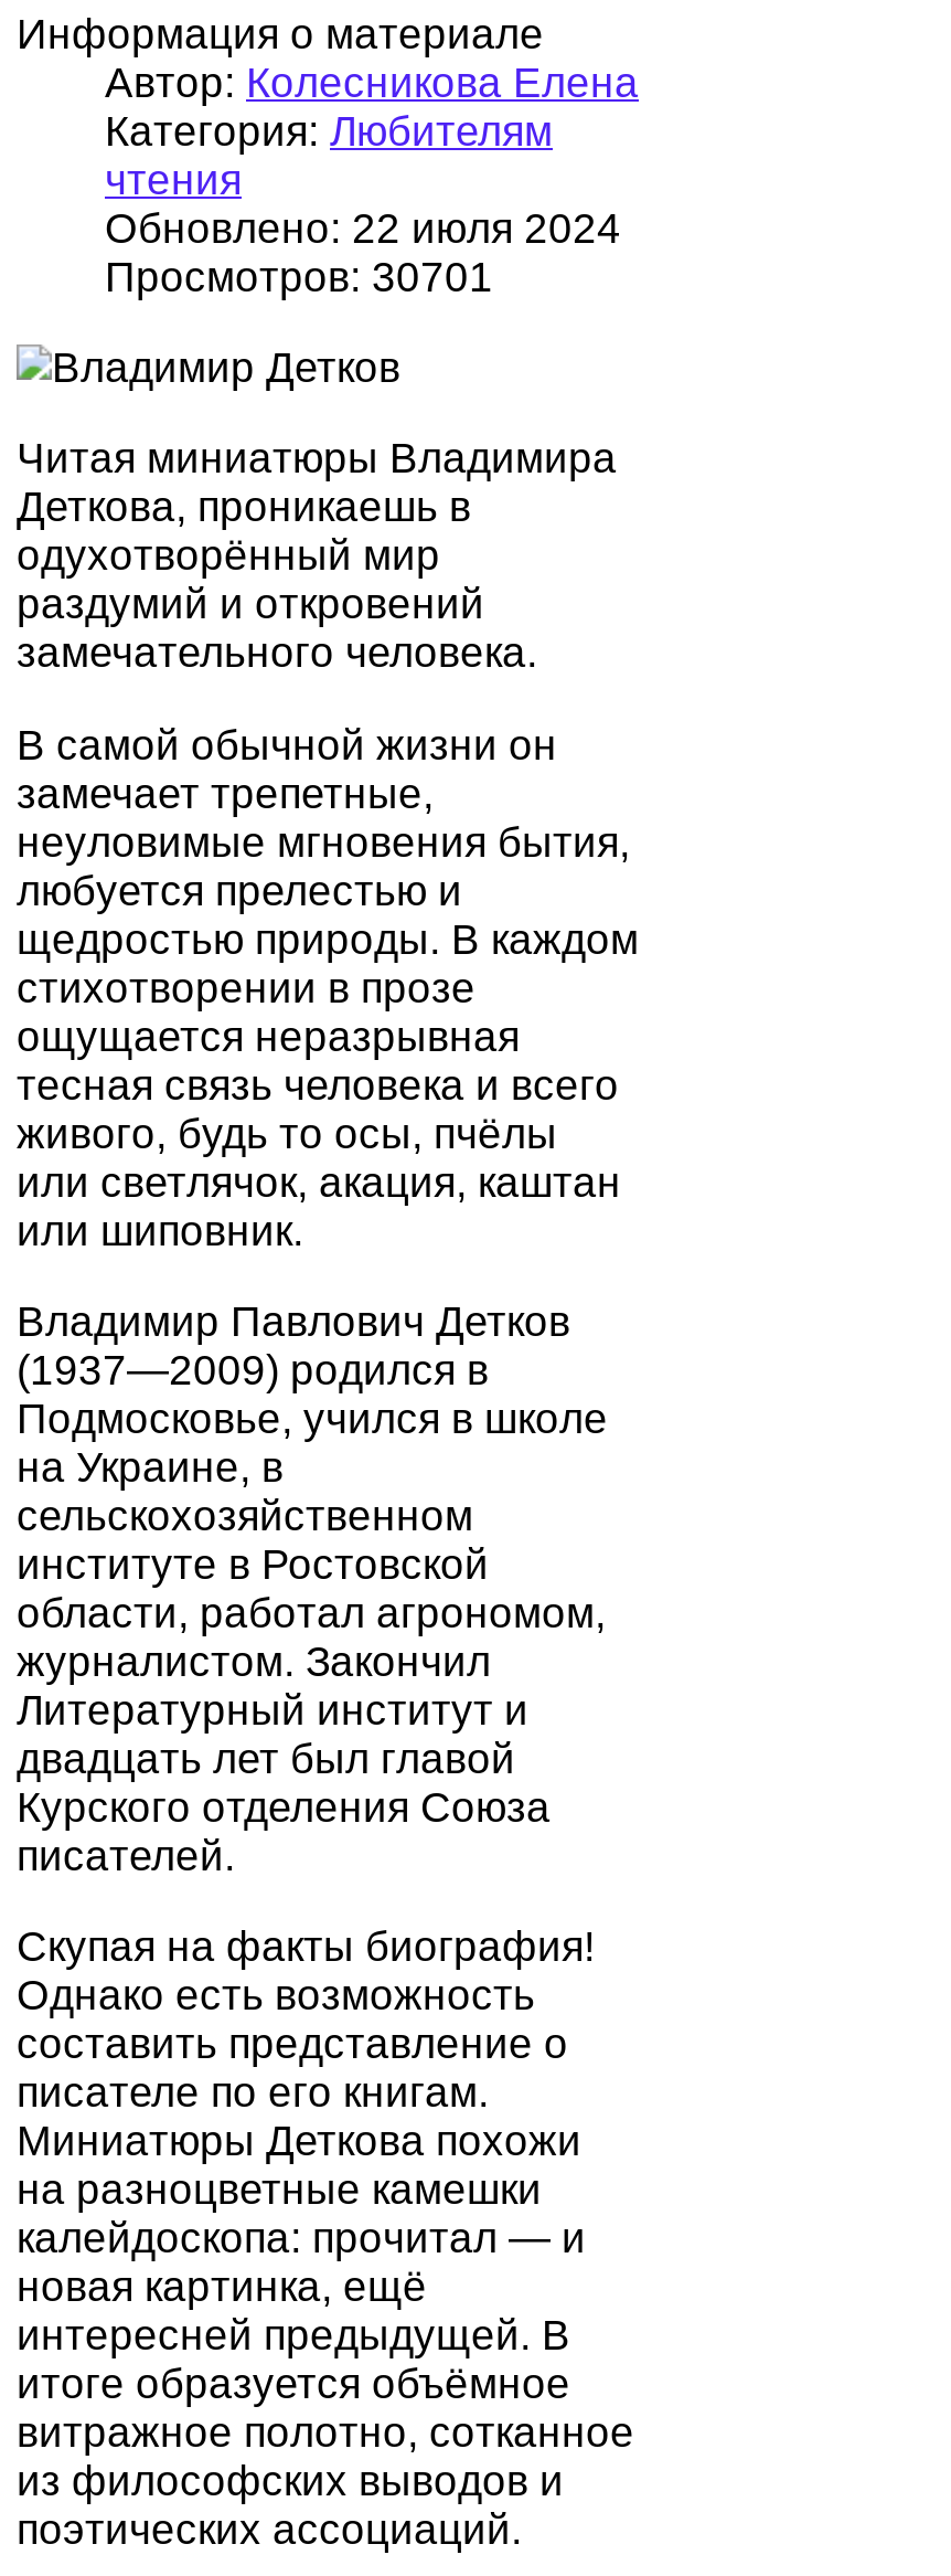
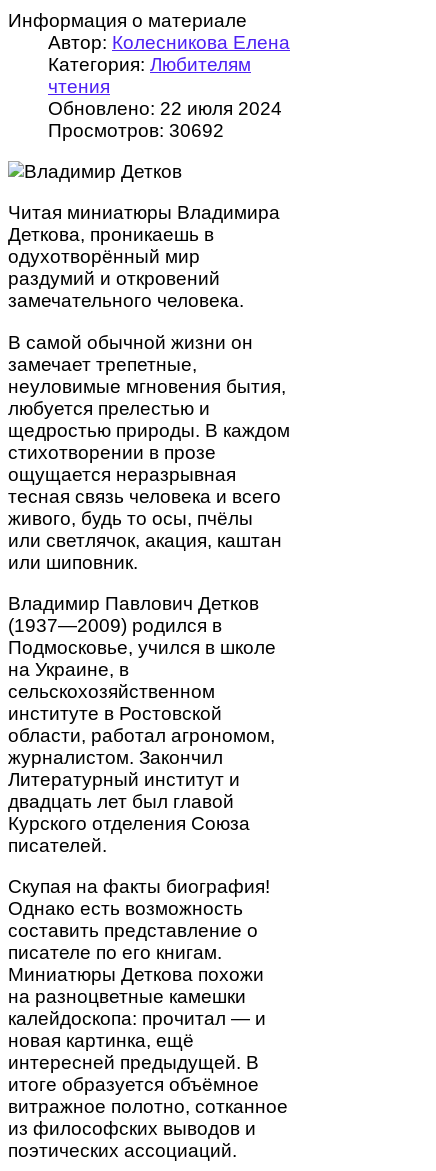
- Просмотров: 30701
+ Просмотров: 30692
